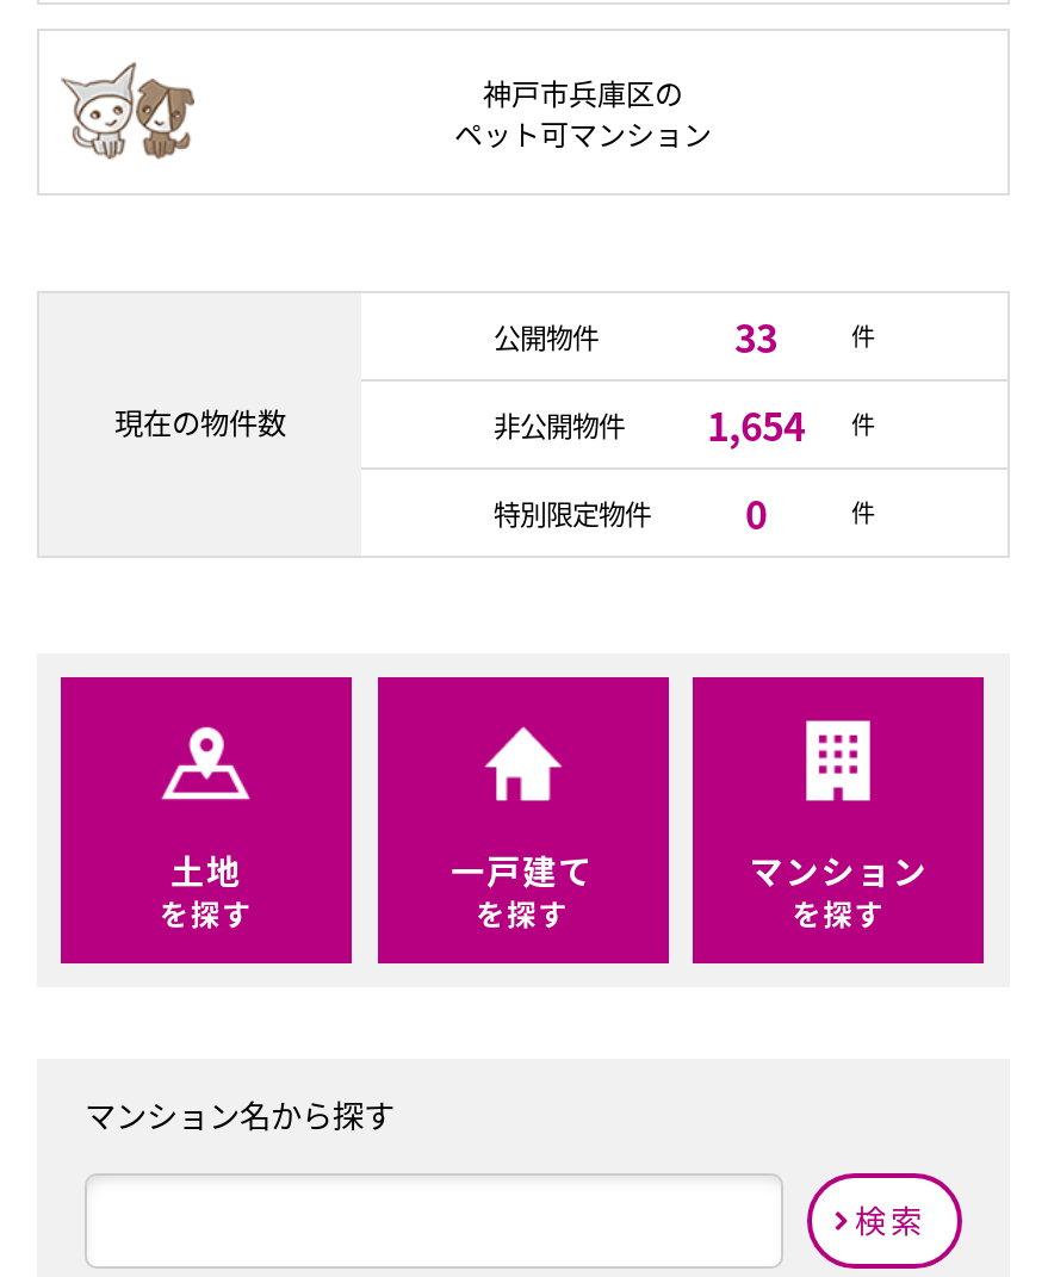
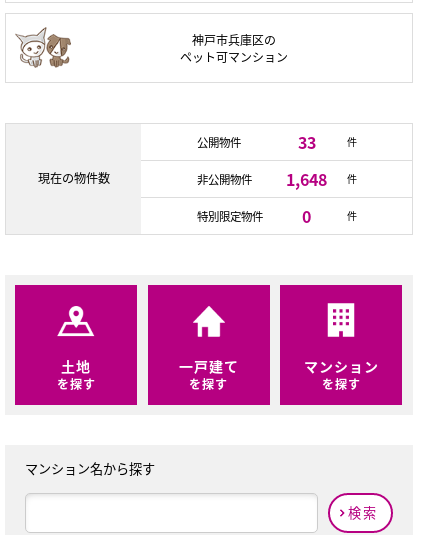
- 1,654 件
+ 1,648 件
